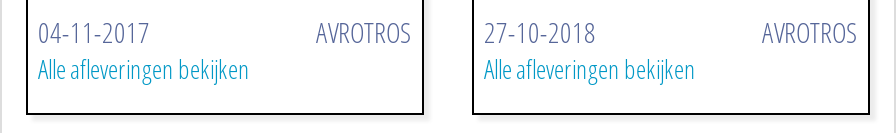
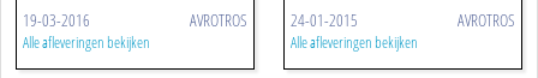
- 04-11-2017
+ 19-03-2016

- AVROTROS 27-10-2018
+ AVROTROS 24-01-2015
